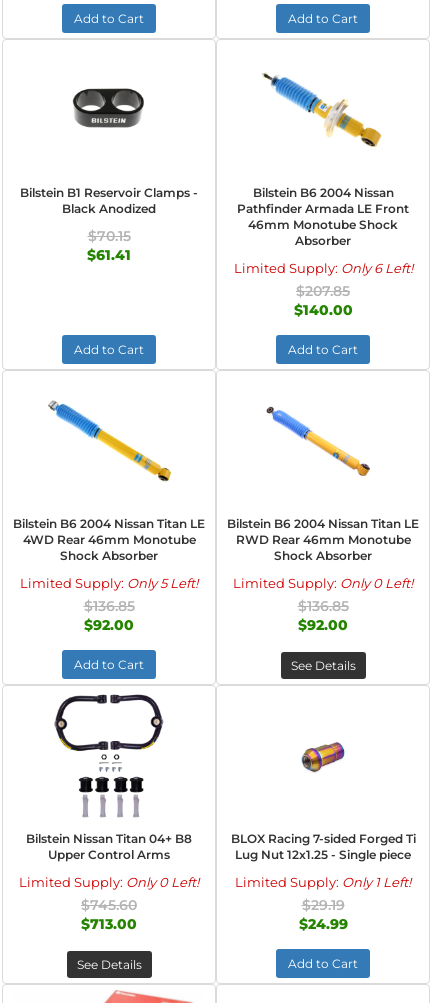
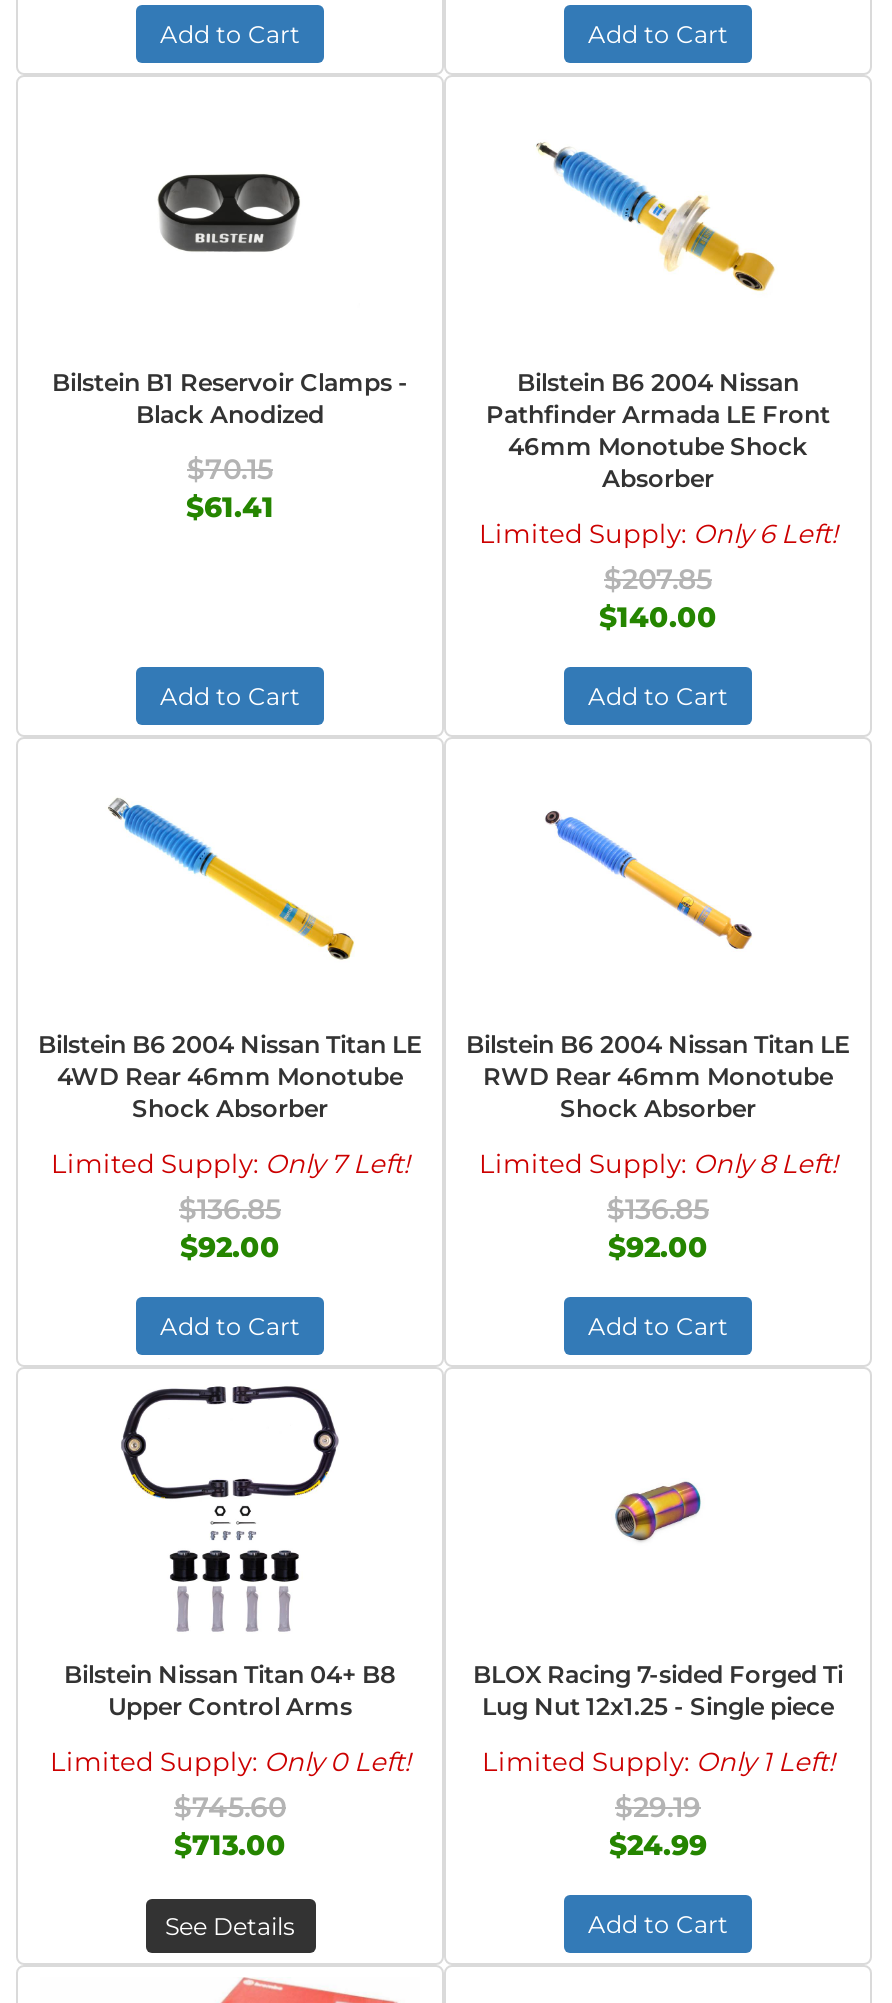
- Limited Supply: Only 5 Left!
+ Limited Supply: Only 7 Left!

- Limited Supply: Only 0 Left!
+ Limited Supply: Only 8 Left!

- See Details
+ Add to Cart
